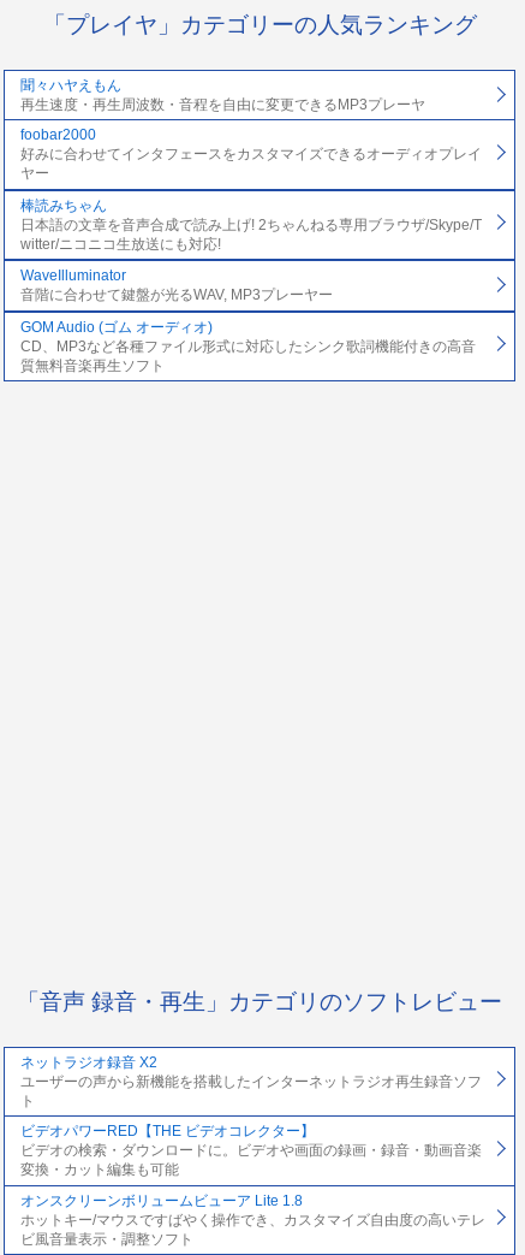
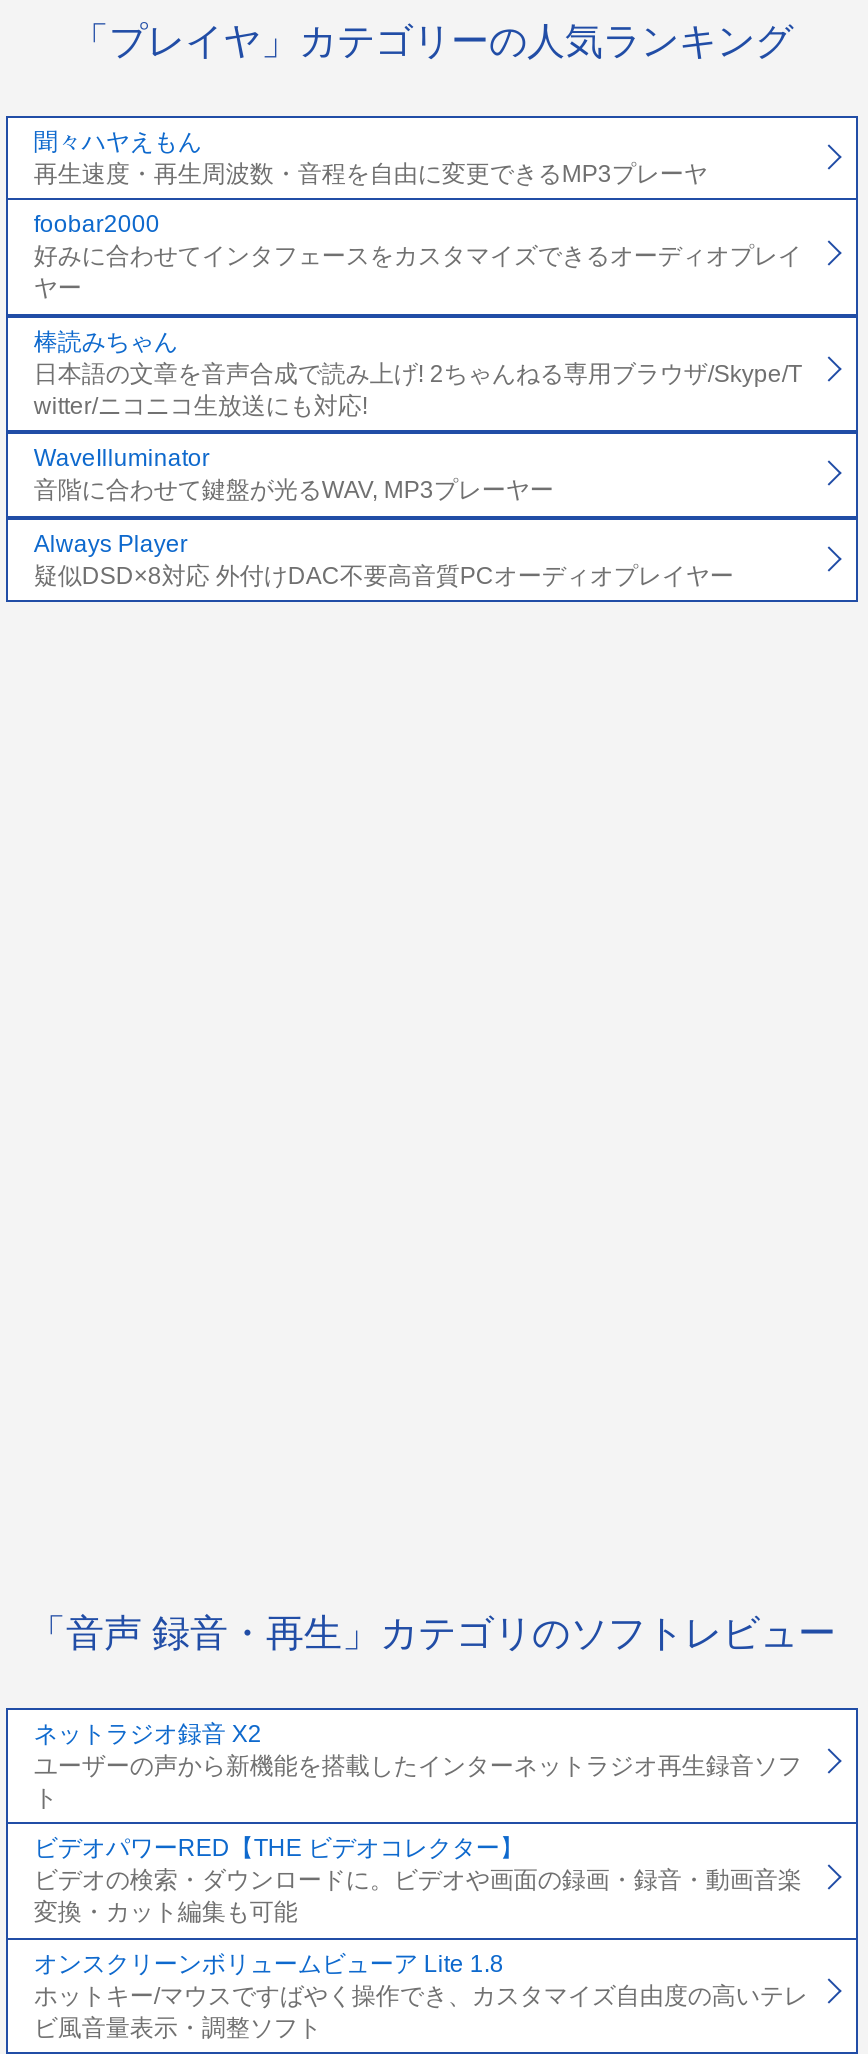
- GOM Audio (ゴム オーディオ)
- CD、MP3など各種ファイル形式に対応したシンク歌詞機能付きの高音
- 質無料音楽再生ソフト
+ Always Player
+ 疑似DSD×8対応 外付けDAC不要高音質PCオーディオプレイヤー
